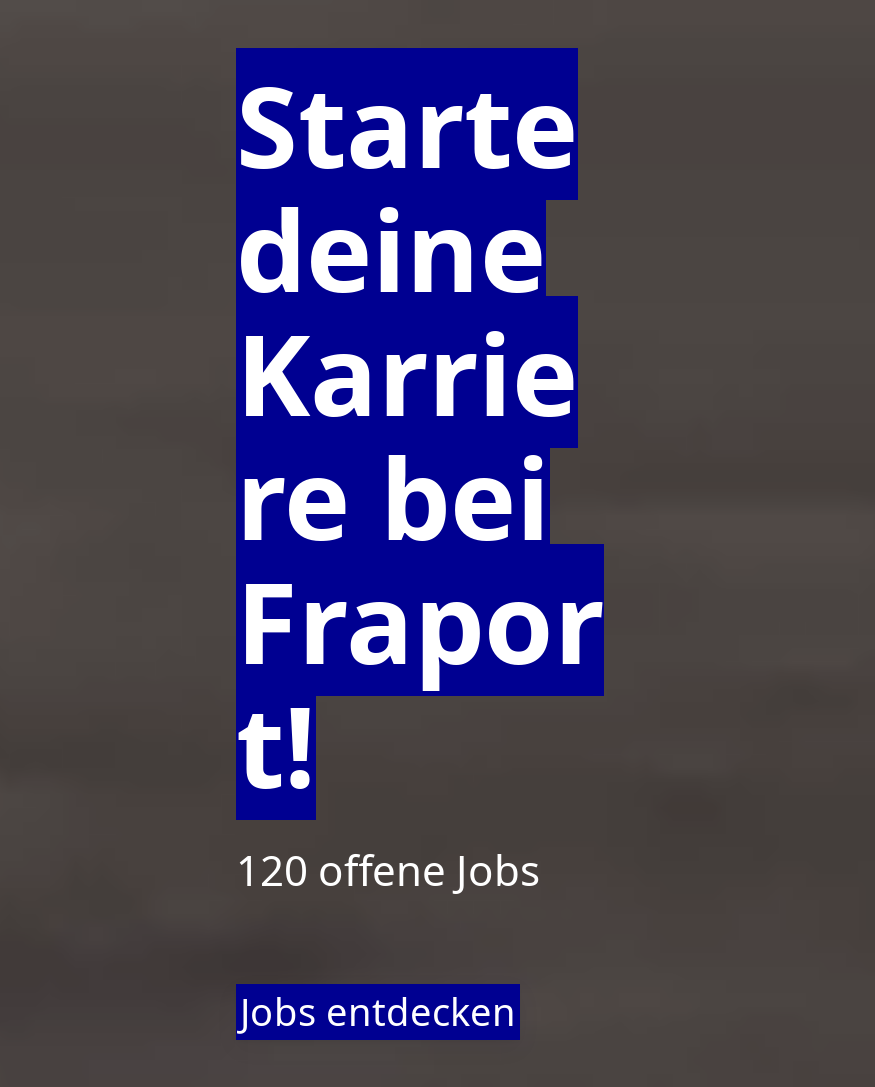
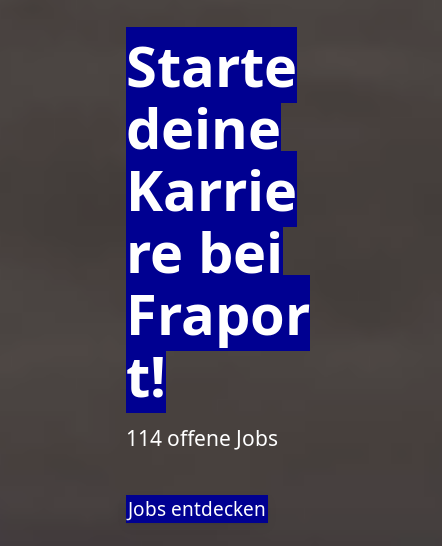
- 120 offene Jobs
+ 114 offene Jobs
